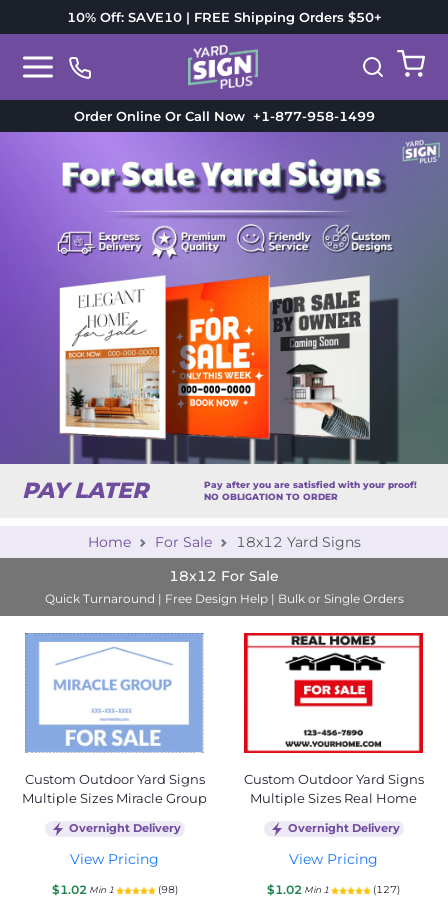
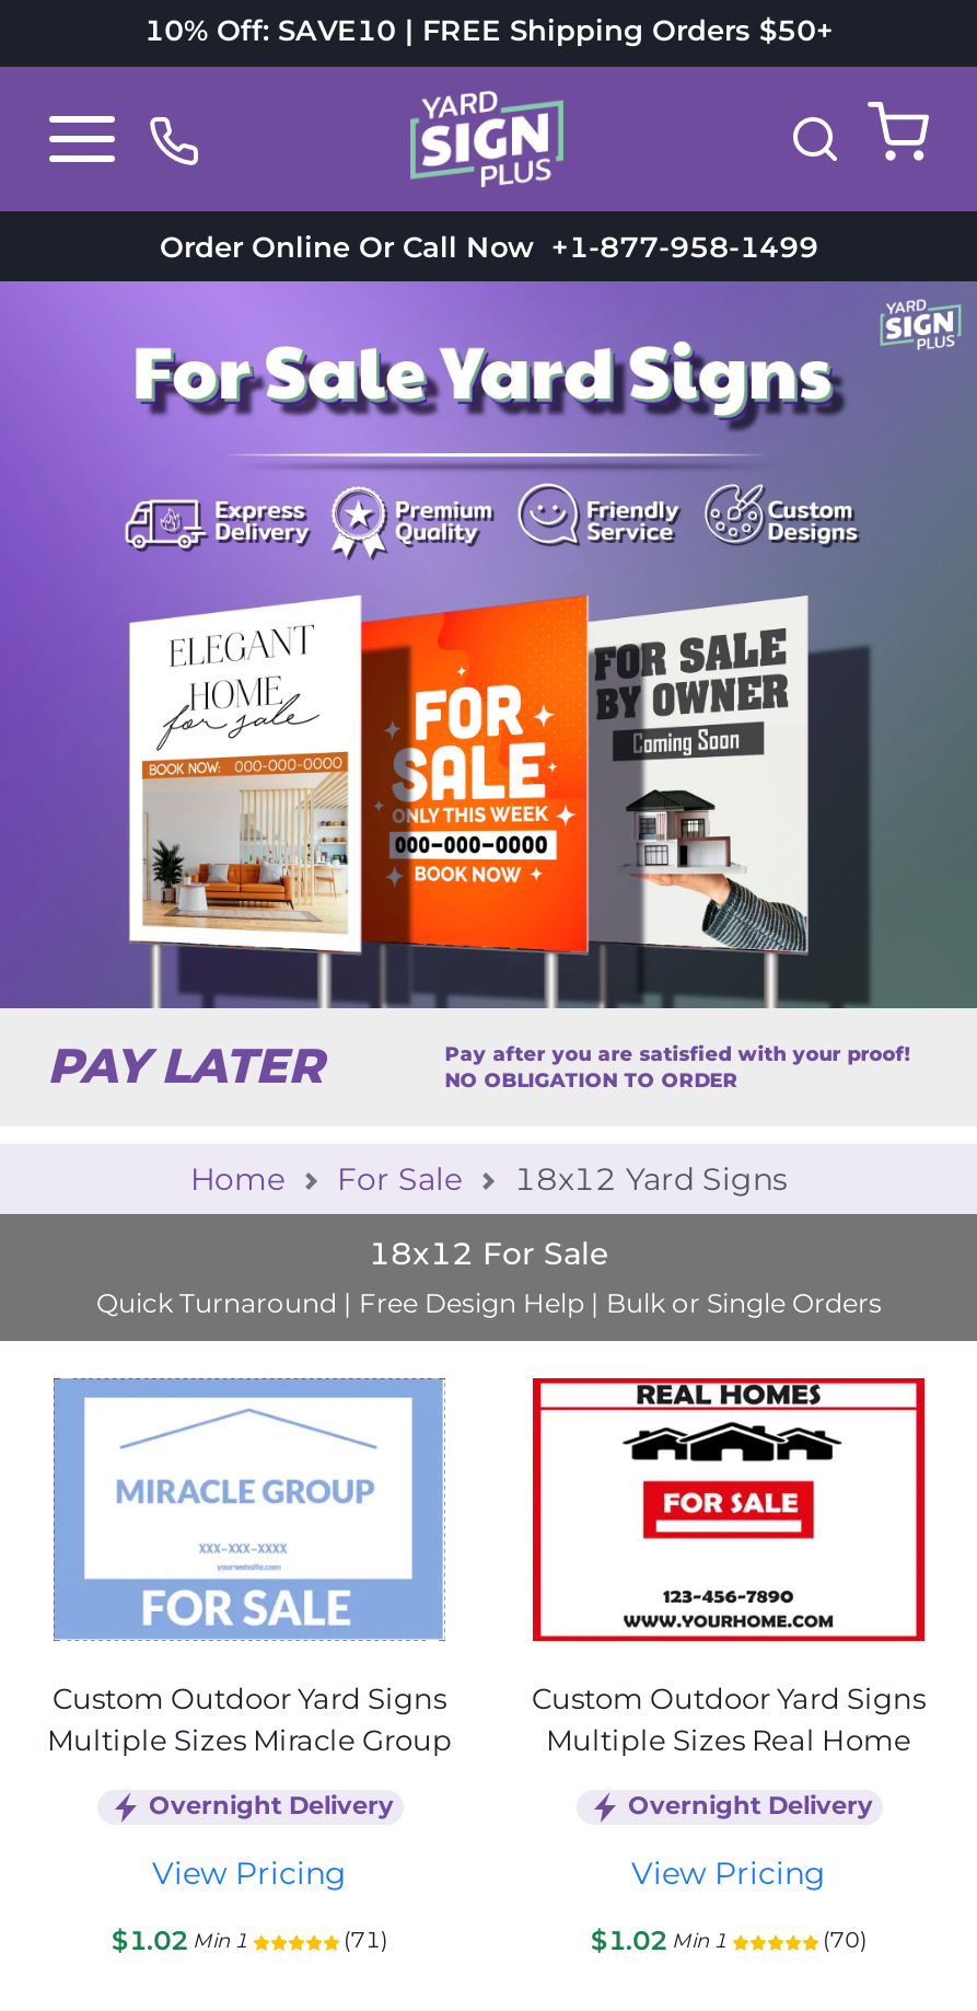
- (98)
+ (71)

- (127)
+ (70)
